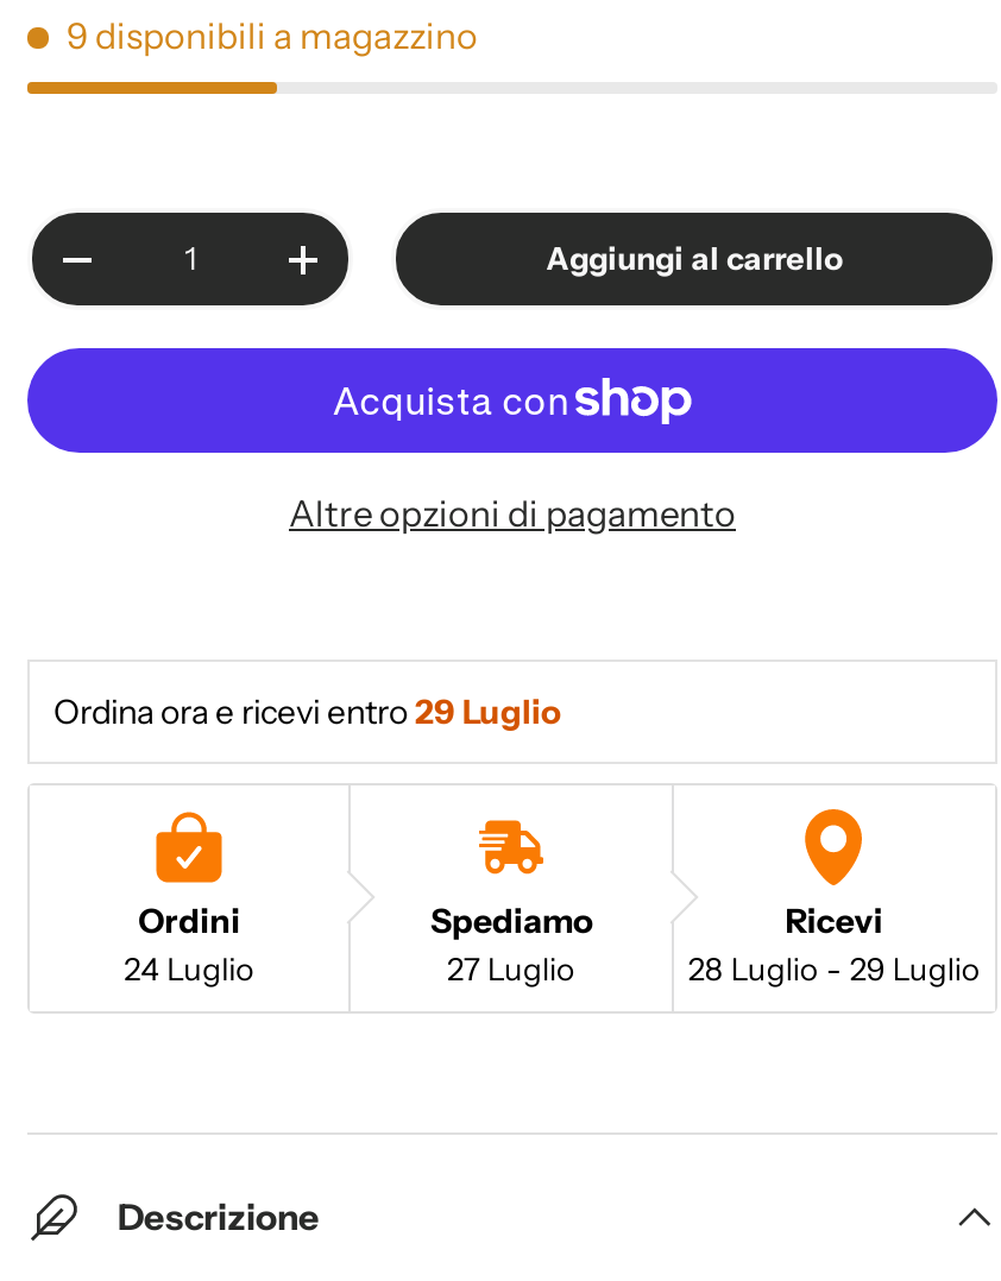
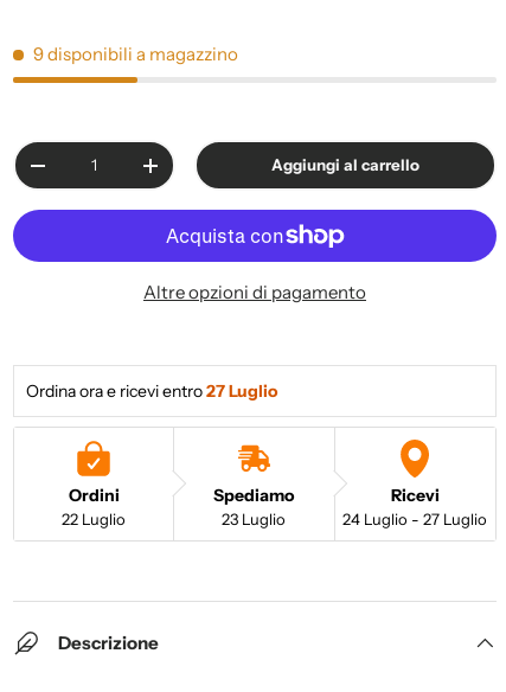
- Ordina ora e ricevi entro 29 Luglio
+ Ordina ora e ricevi entro 27 Luglio

- 24 Luglio
+ 22 Luglio

- 27 Luglio
+ 23 Luglio

- 28 Luglio - 29 Luglio
+ 24 Luglio - 27 Luglio
